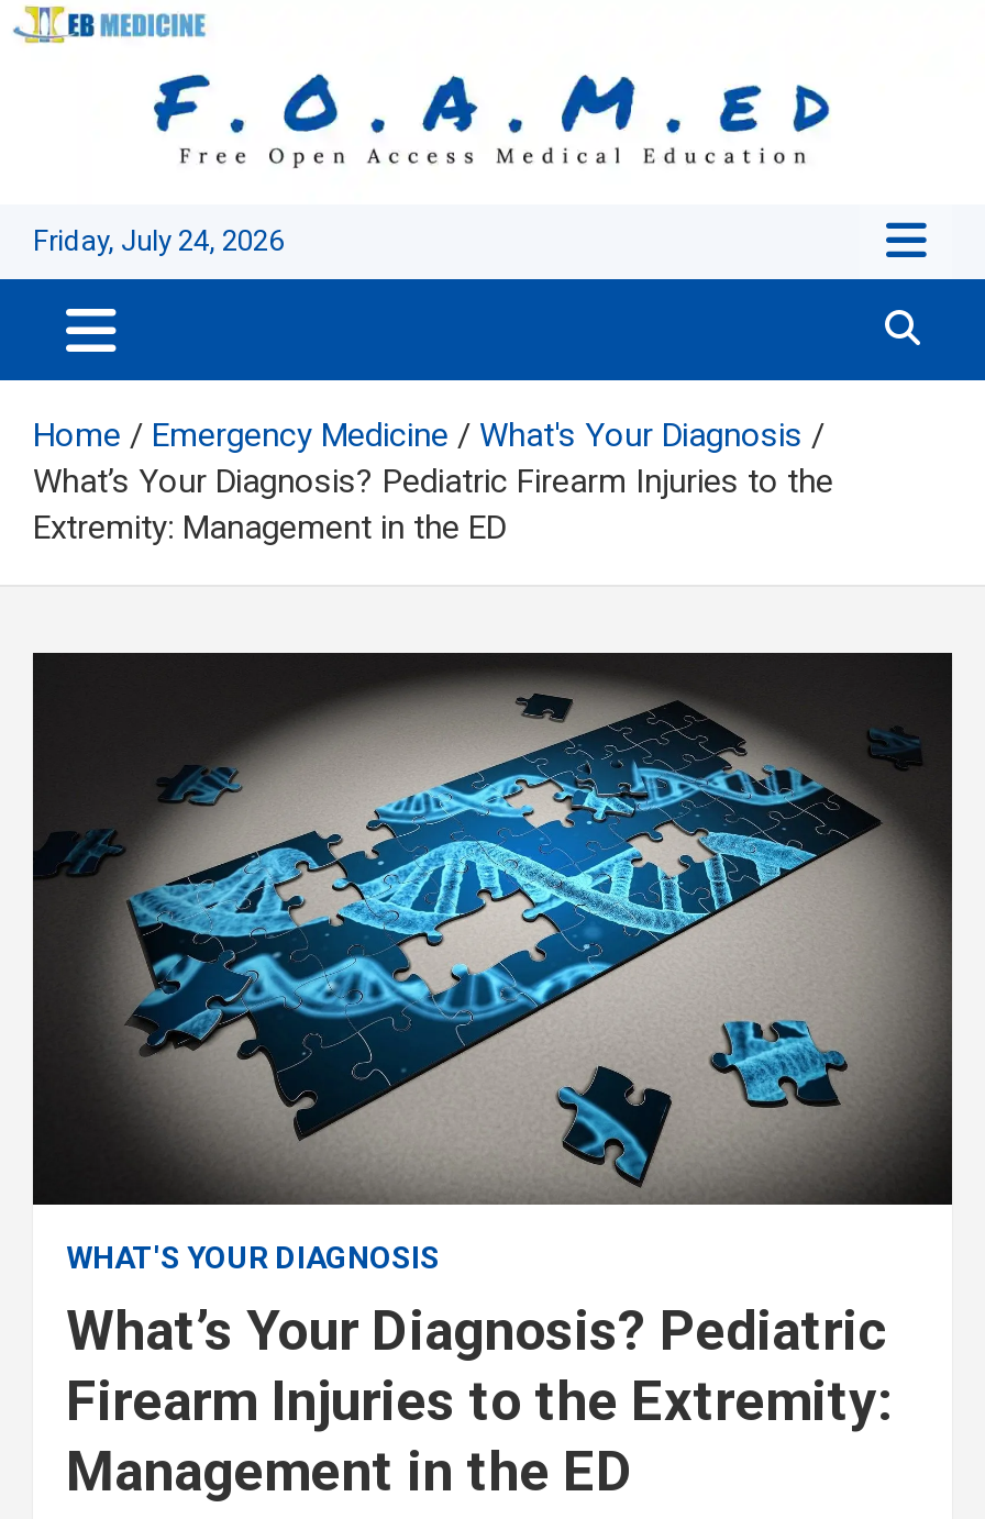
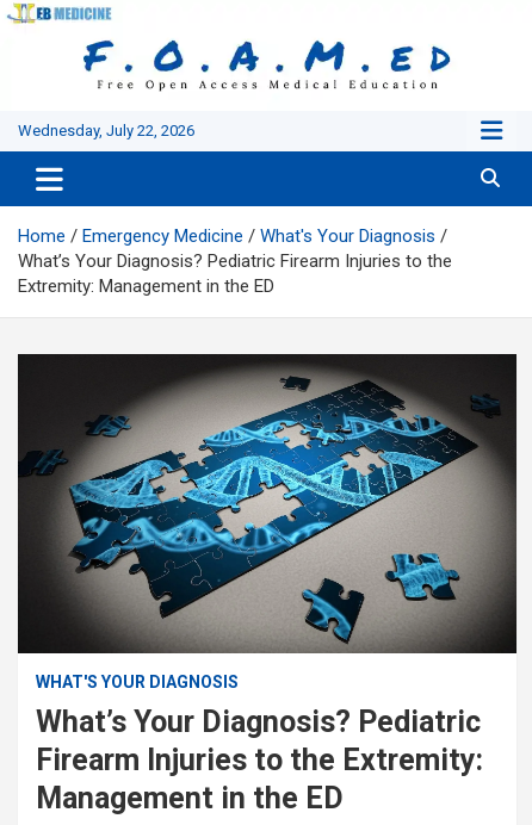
- Friday, July 24, 2026
+ Wednesday, July 22, 2026
